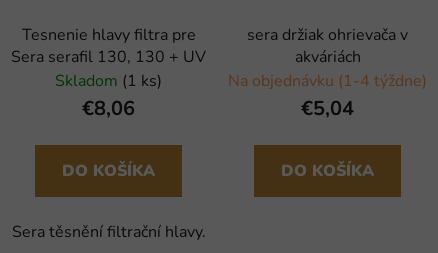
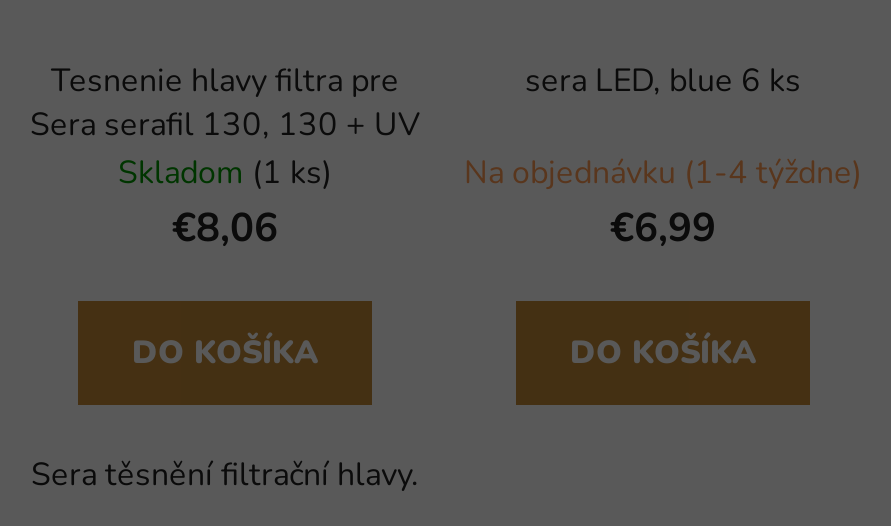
- sera držiak ohrievača v
- akváriách
+ sera LED, blue 6 ks

- €5,04
+ €6,99
